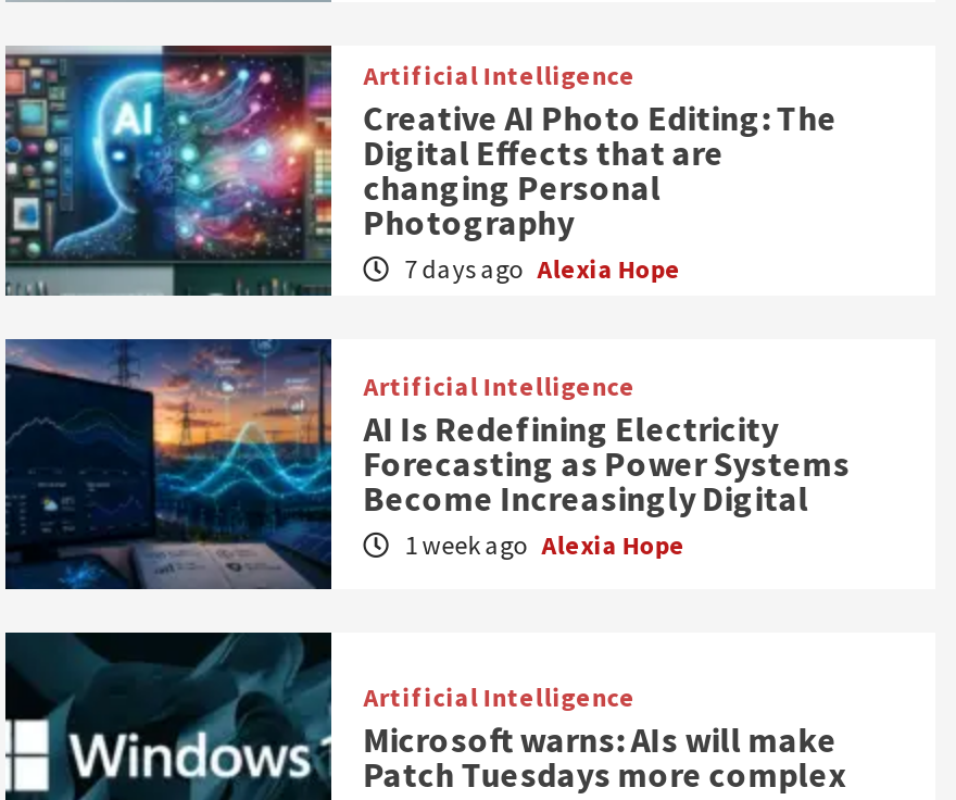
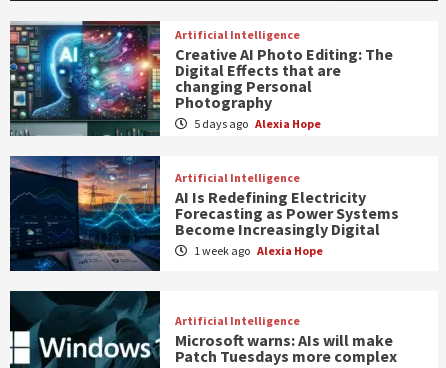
- 7 days ago Alexia Hope
+ 5 days ago Alexia Hope
